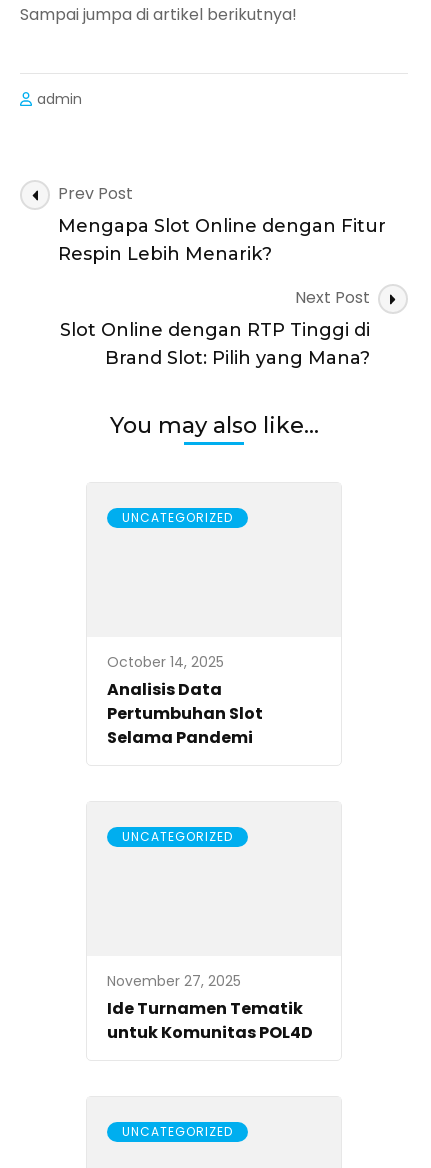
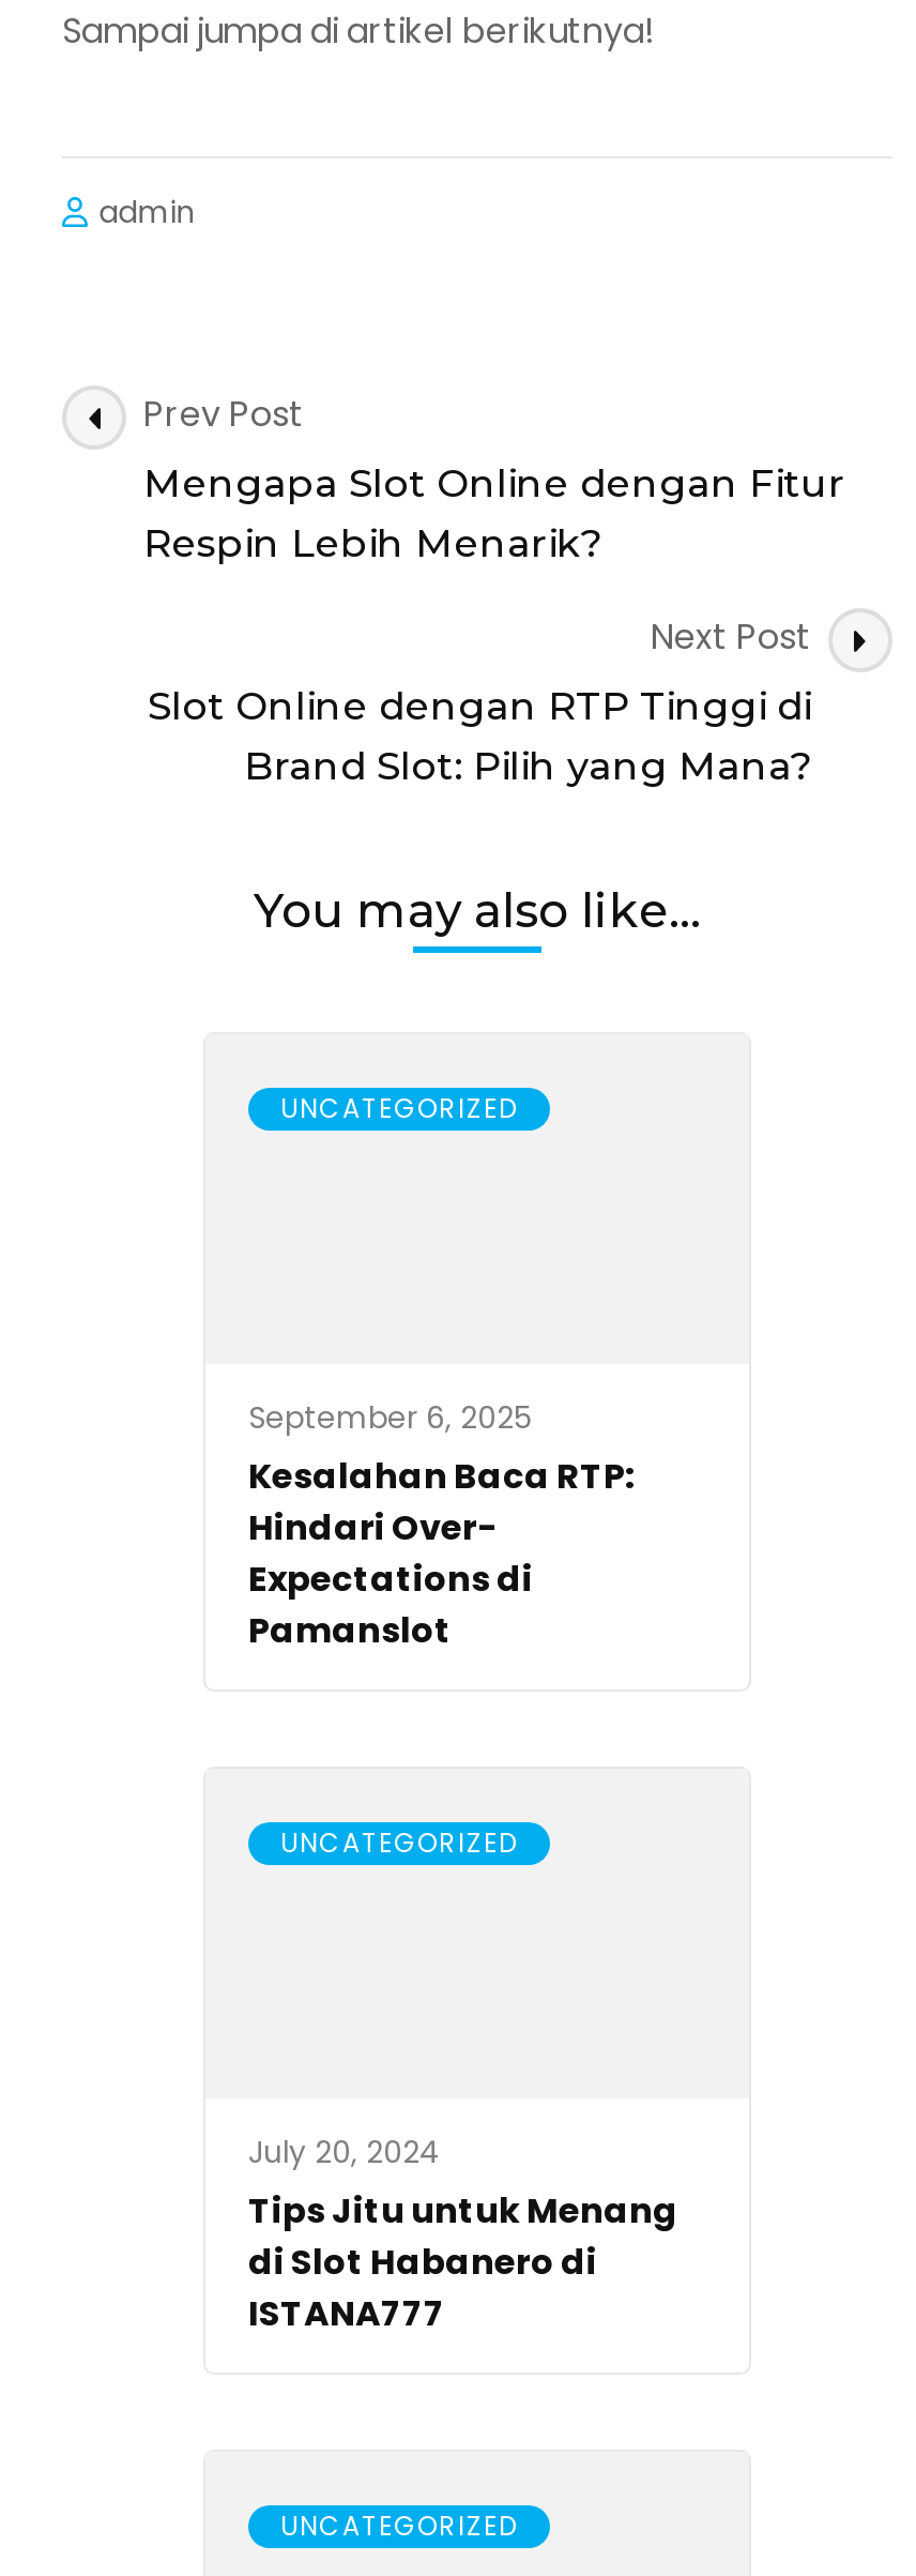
- October 14, 2025
- Analisis Data
- Pertumbuhan Slot
- Selama Pandemi
+ September 6, 2025
+ Kesalahan Baca RTP:
+ Hindari Over-
+ Expectations di
+ Pamanslot

- November 27, 2025
- Ide Turnamen Tematik
- untuk Komunitas POL4D
+ July 20, 2024
+ Tips Jitu untuk Menang
+ di Slot Habanero di
+ ISTANA777
